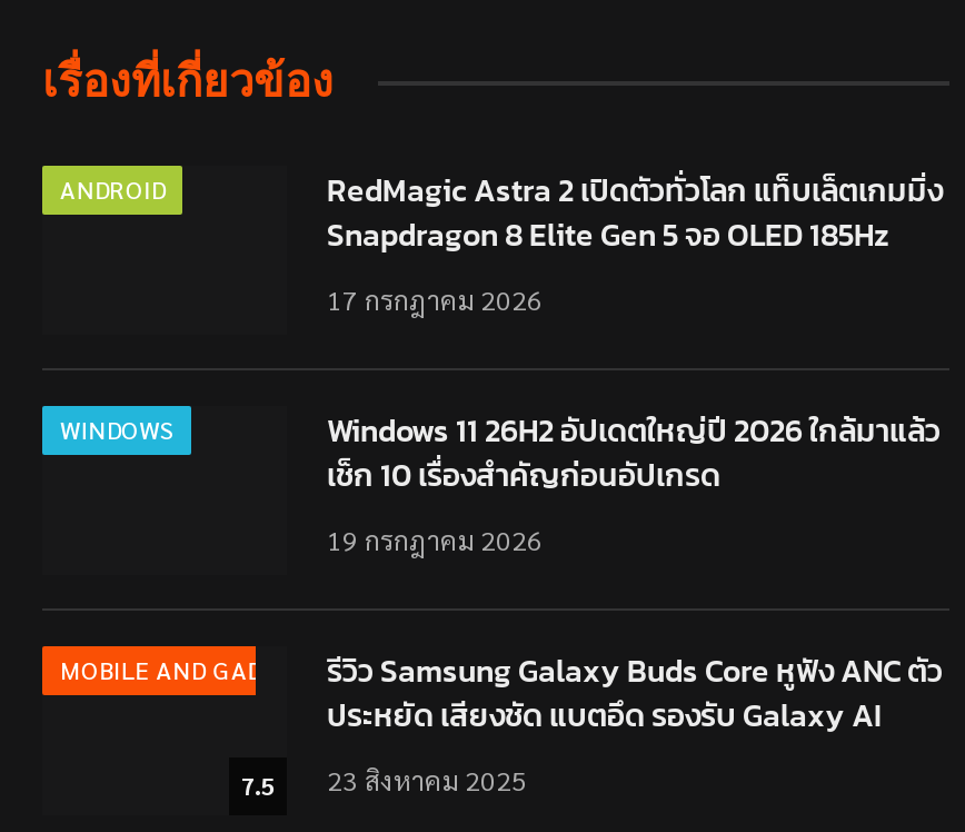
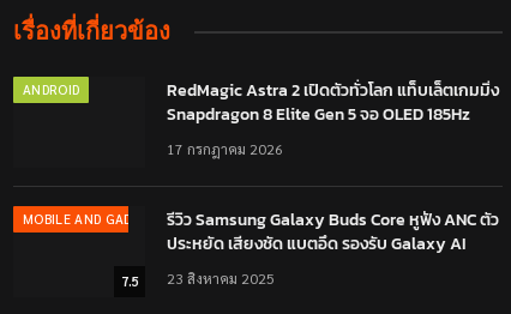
- WINDOWS
- Windows 11 26H2 อัปเดตใหญ่ปี 2026 ใกล้มาแล้ว
- เช็ก 10 เรื่องสำคัญก่อนอัปเกรด
- 19 กรกฎาคม 2026
